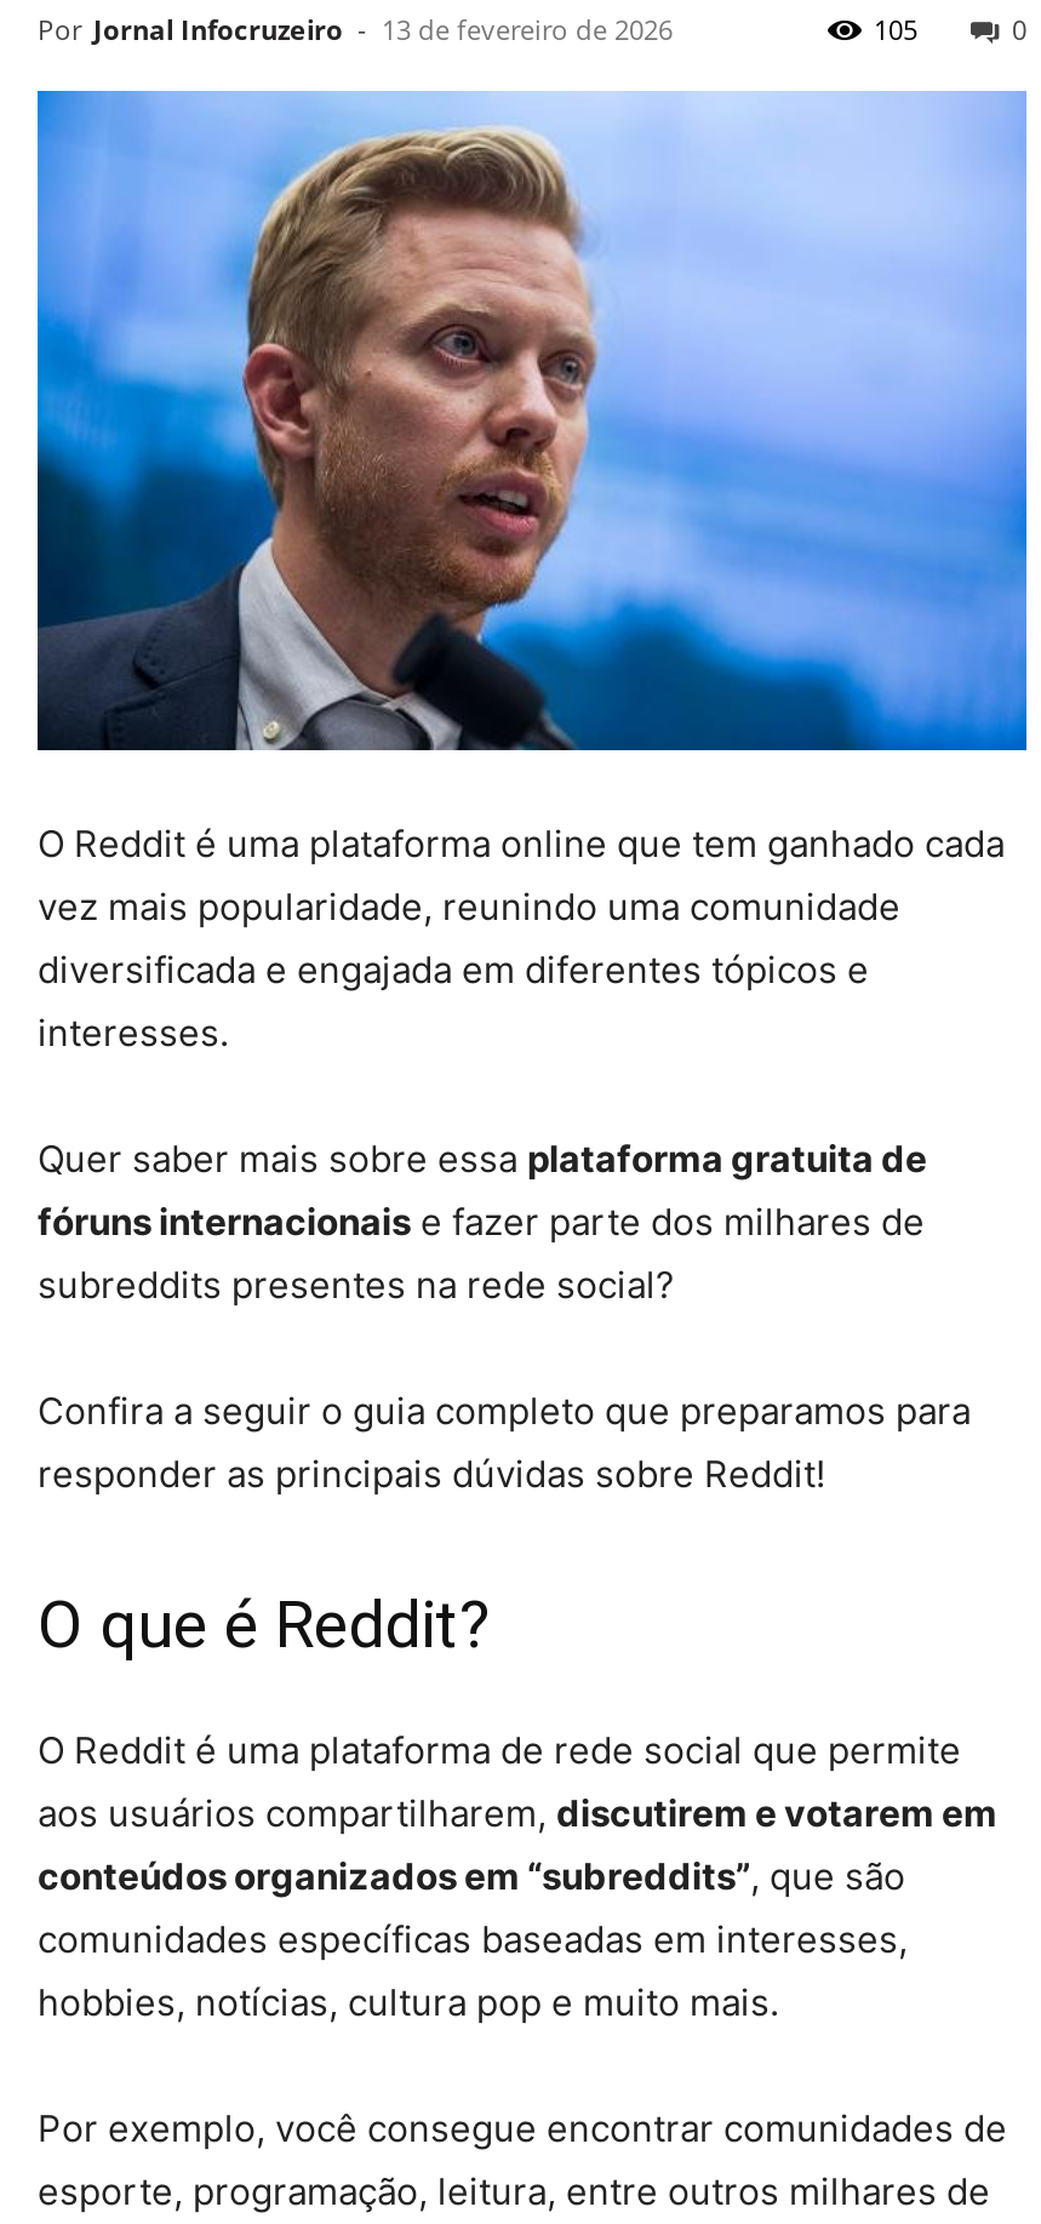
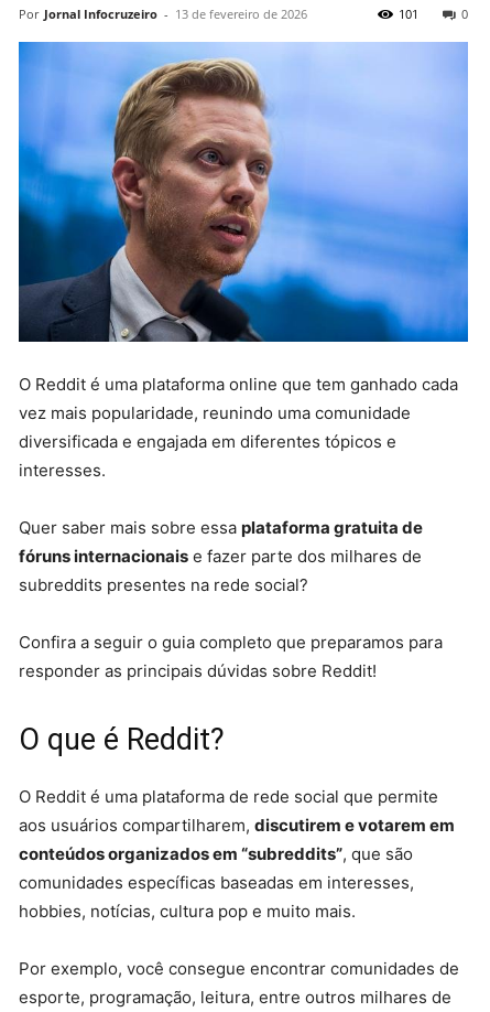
- 105
+ 101
